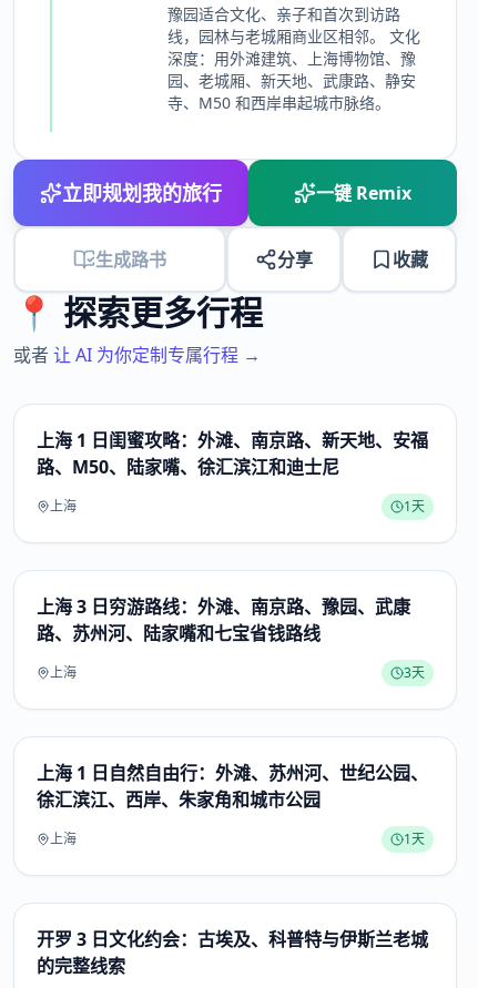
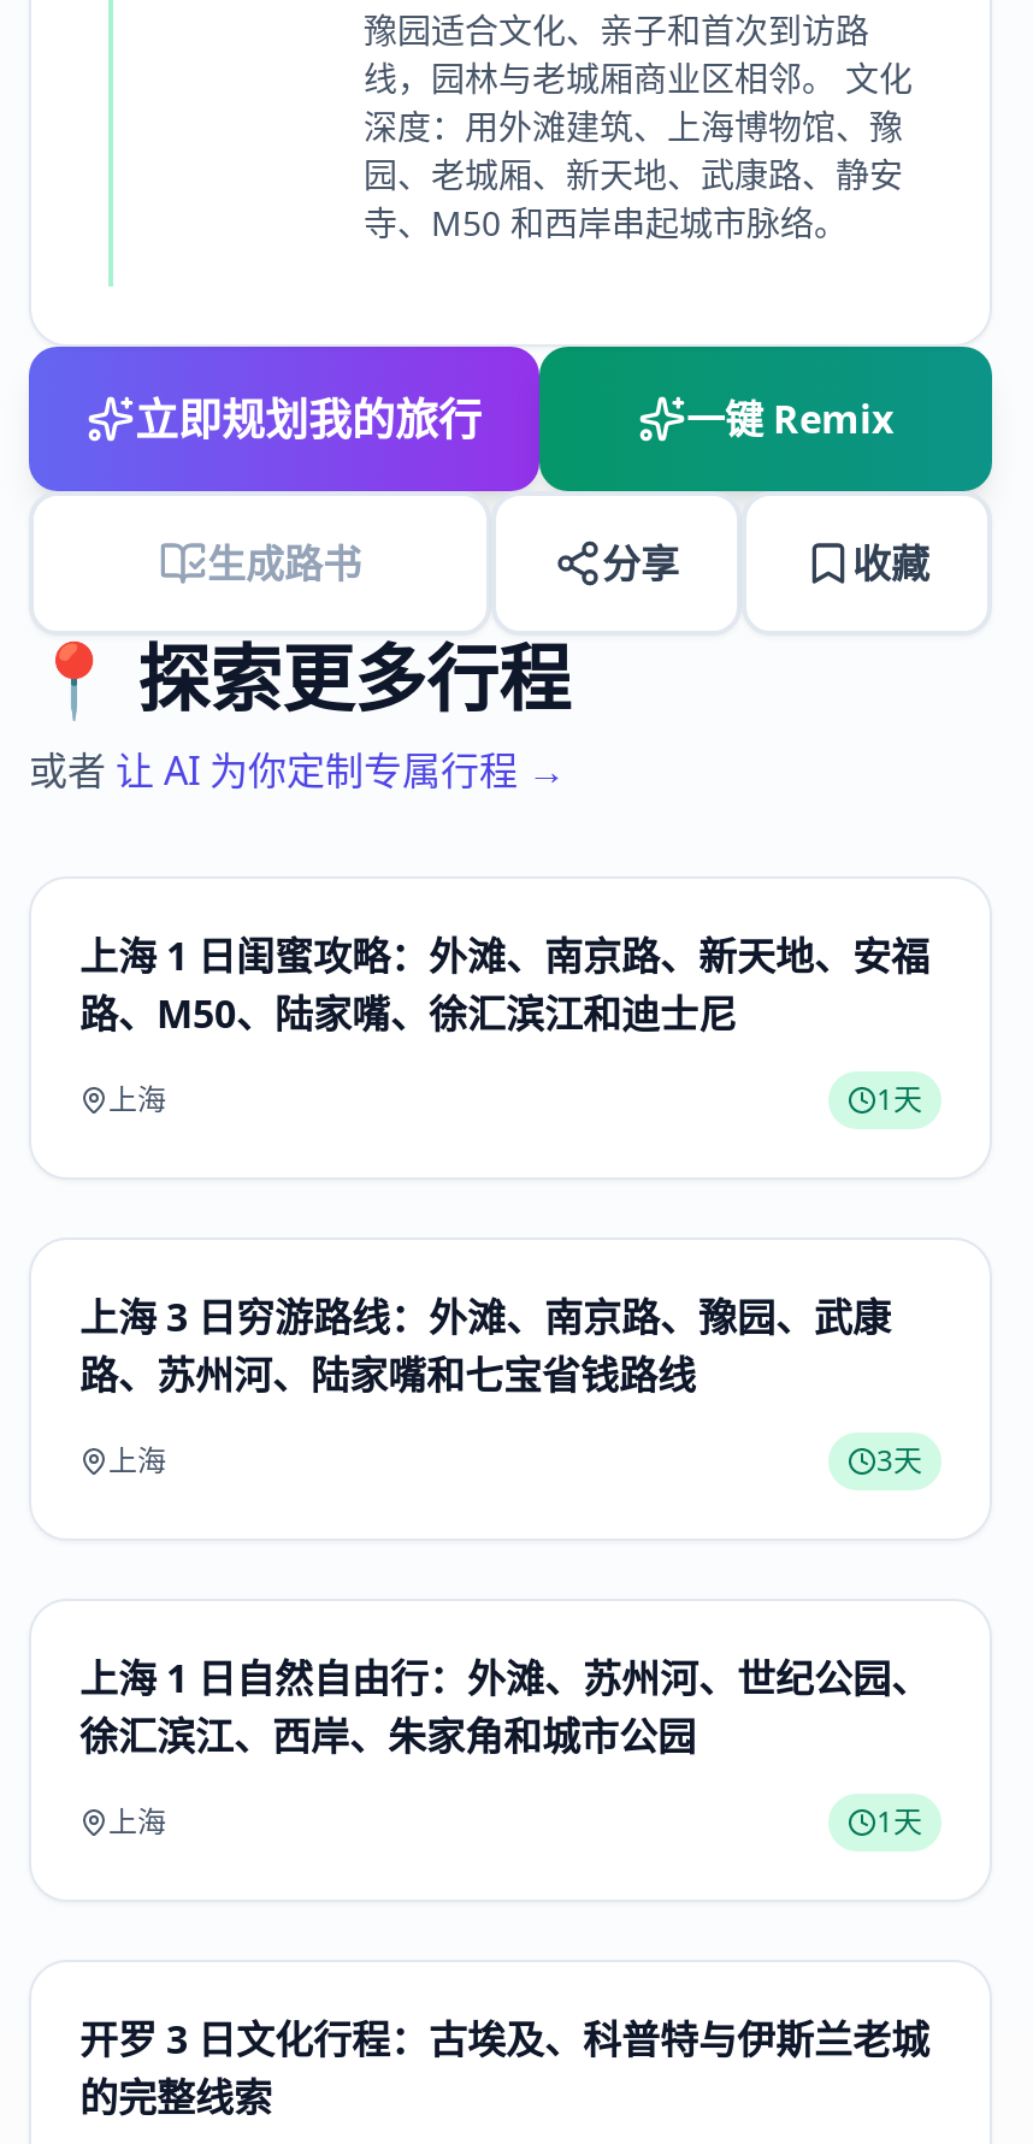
- 开罗 3 日文化约会：古埃及、科普特与伊斯兰老城
+ 开罗 3 日文化行程：古埃及、科普特与伊斯兰老城
